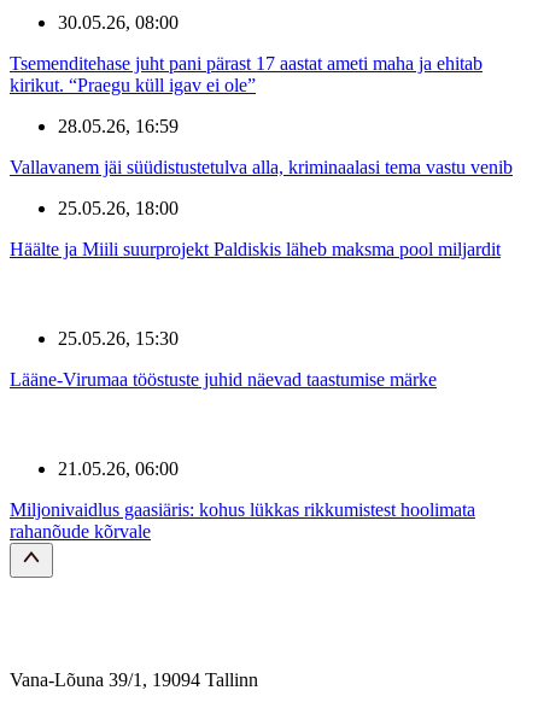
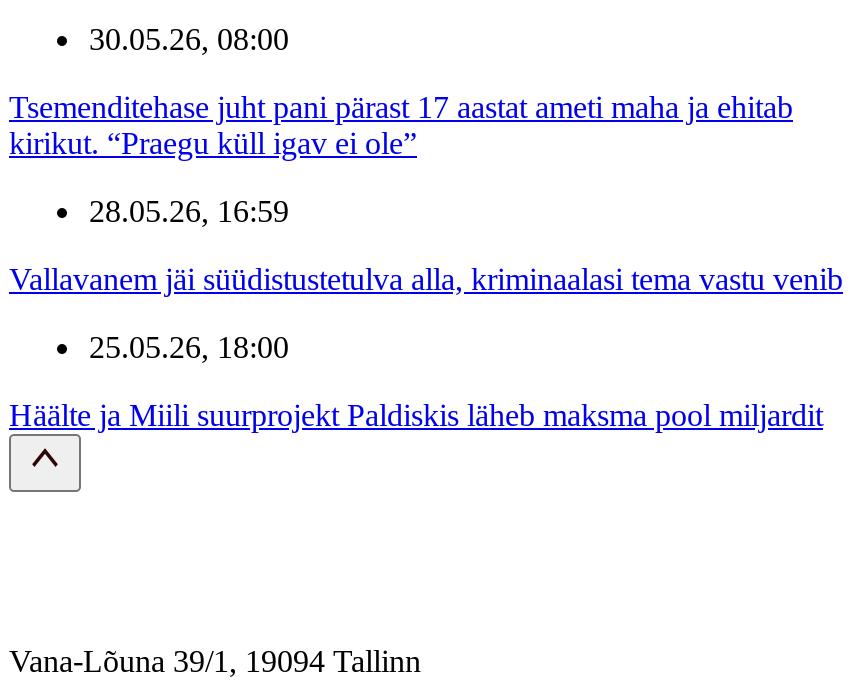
- 25.05.26, 15:30
- Lääne-Virumaa tööstuste juhid näevad taastumise märke

- 21.05.26, 06:00
- Miljonivaidlus gaasiäris: kohus lükkas rikkumistest hoolimata
- rahanõude kõrvale
